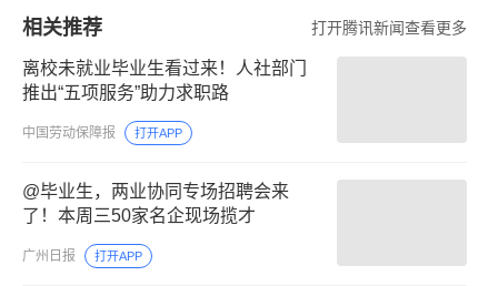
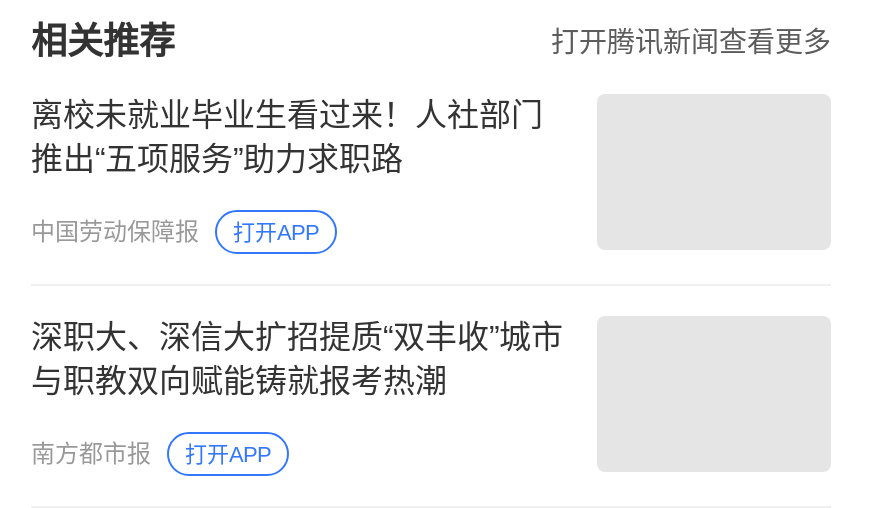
- @毕业生，两业协同专场招聘会来
- 了！本周三50家名企现场揽才
+ 深职大、深信大扩招提质“双丰收”城市
+ 与职教双向赋能铸就报考热潮

- 广州日报
+ 南方都市报
